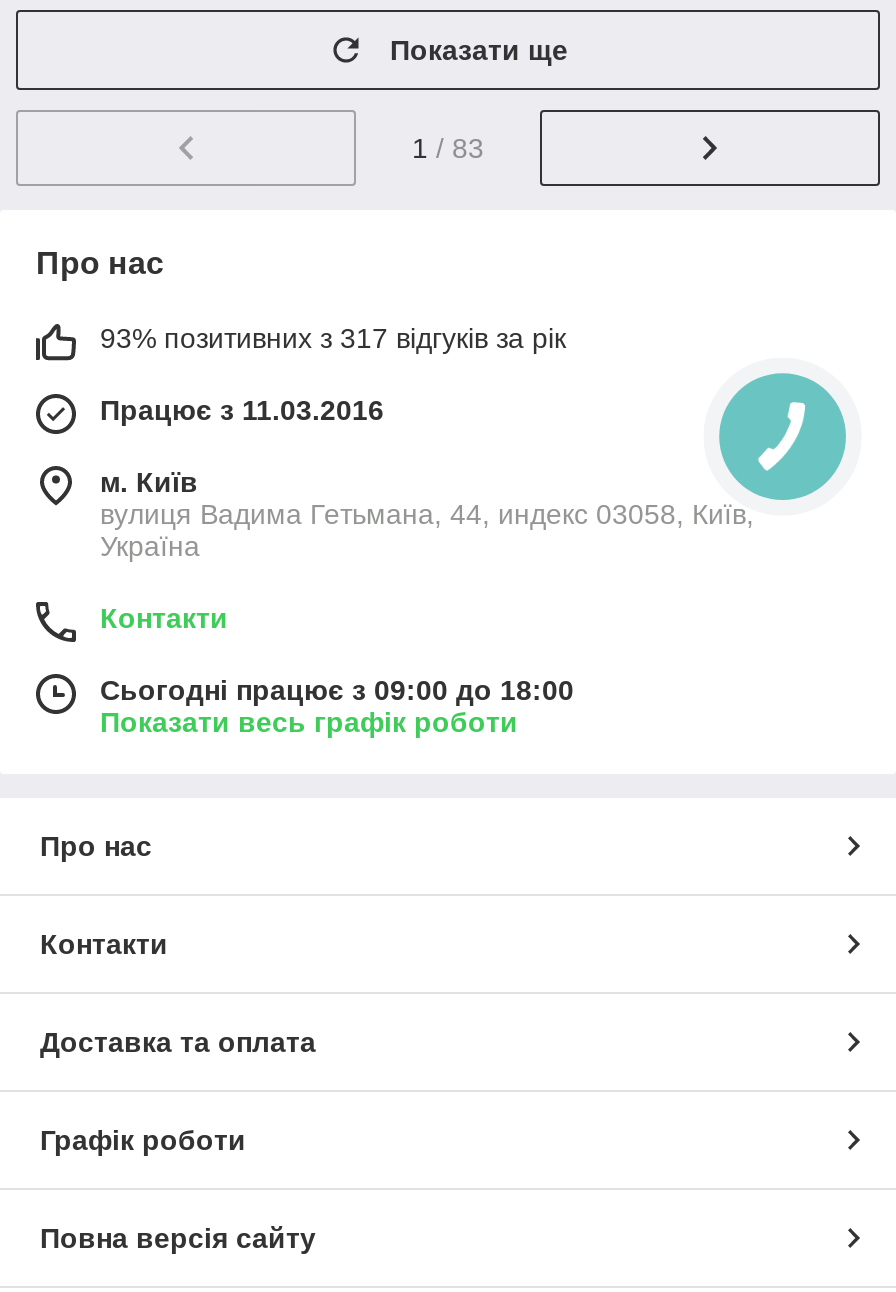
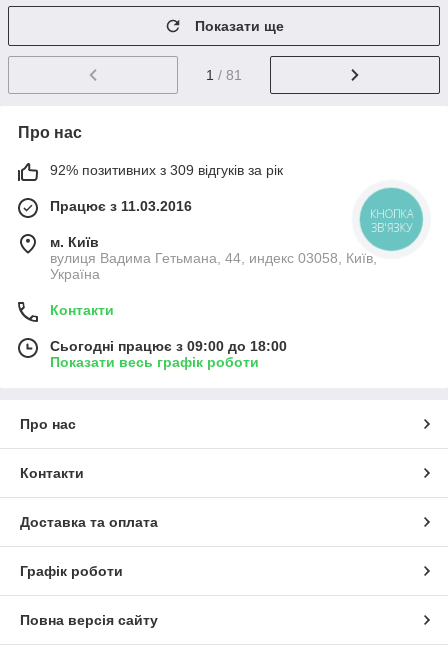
- 1 / 83
+ 1 / 81

- 93% позитивних з 317 відгуків за рік
+ 92% позитивних з 309 відгуків за рік

+ КНОПКА
+ ЗВ'ЯЗКУ
